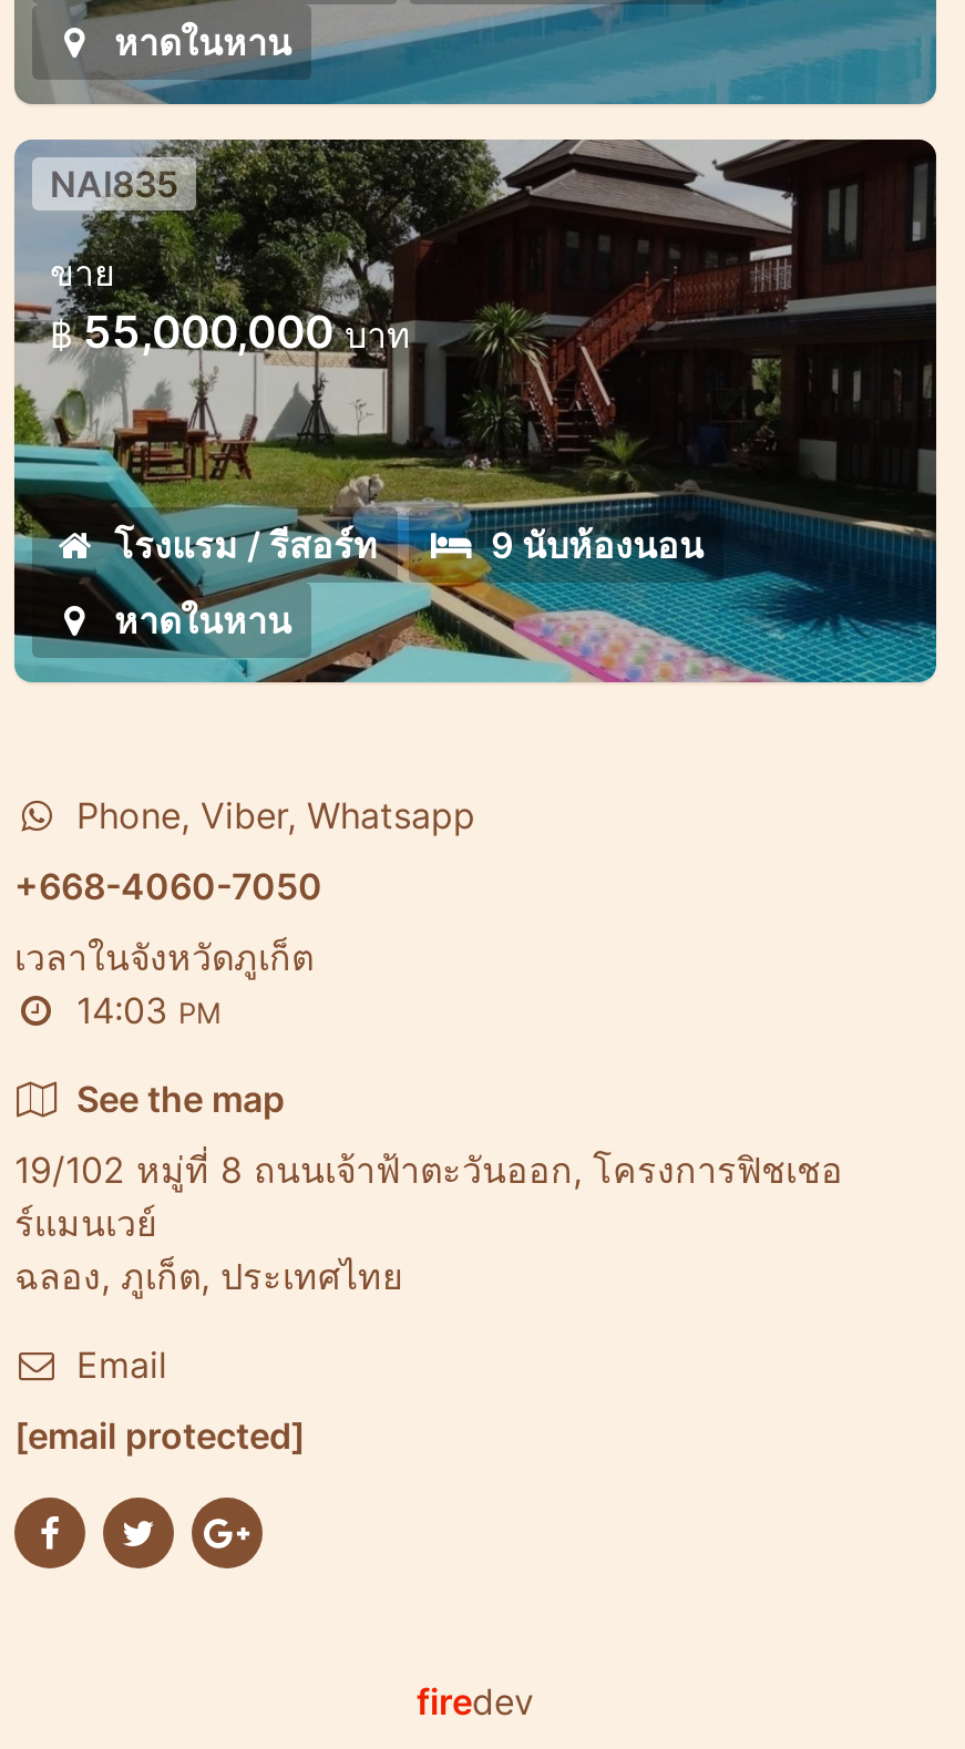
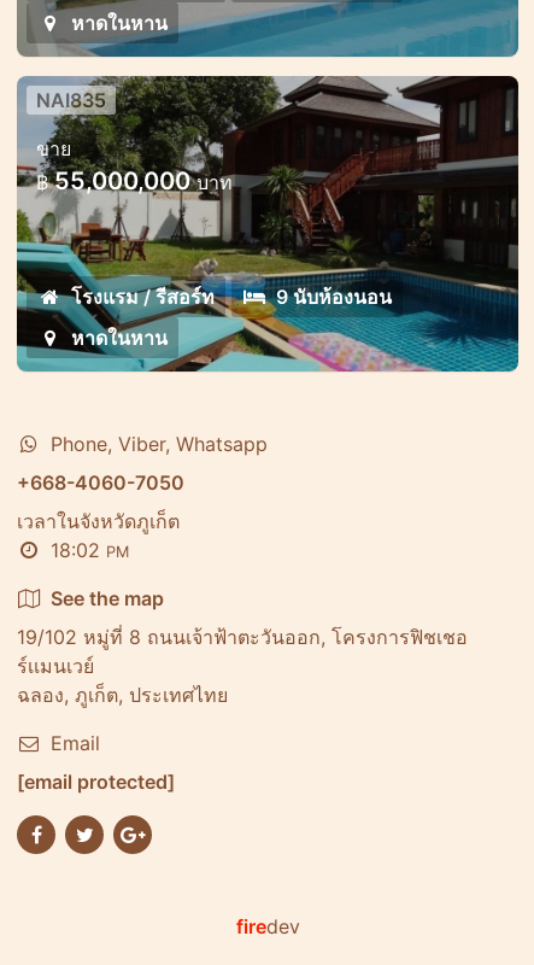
- 14:03 PM
+ 18:02 PM
